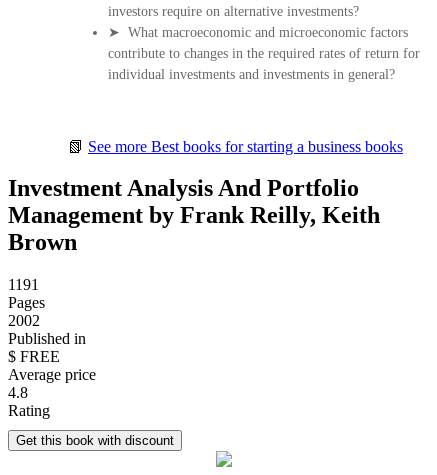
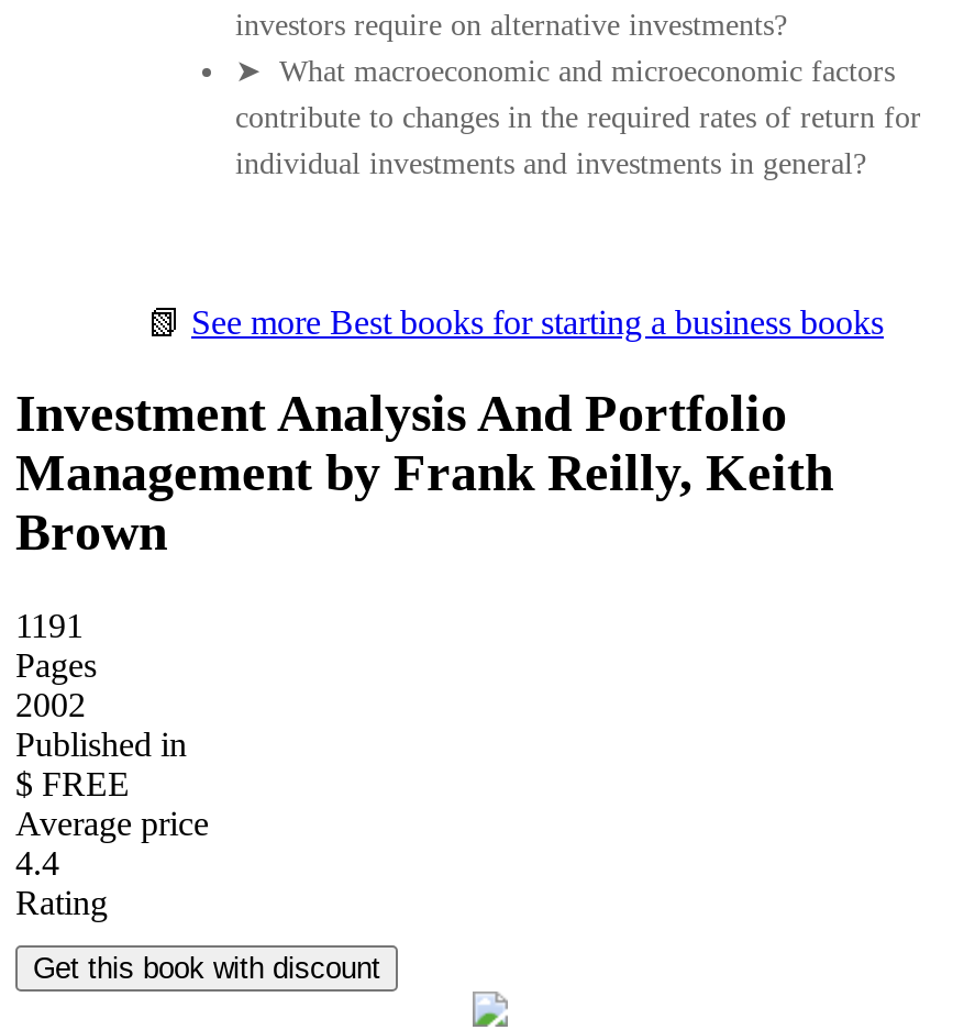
- 4.8
+ 4.4
